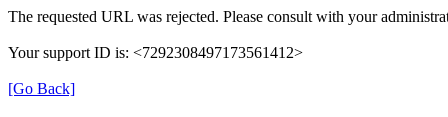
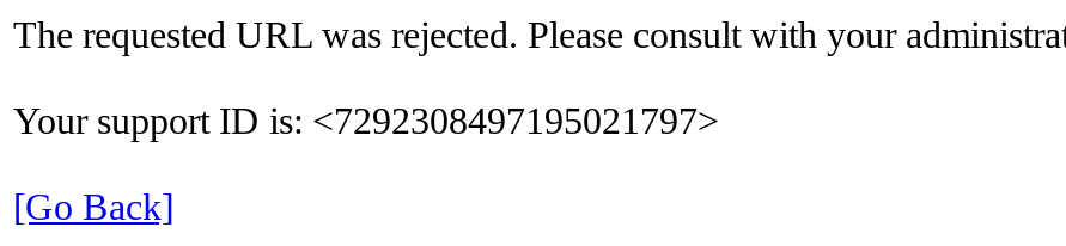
- Your support ID is: <7292308497173561412>
+ Your support ID is: <7292308497195021797>
